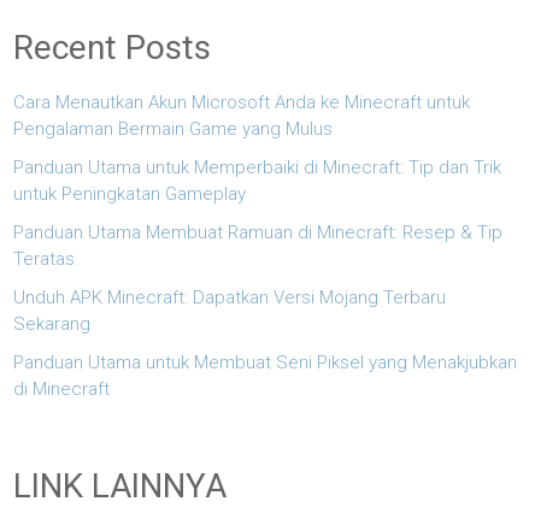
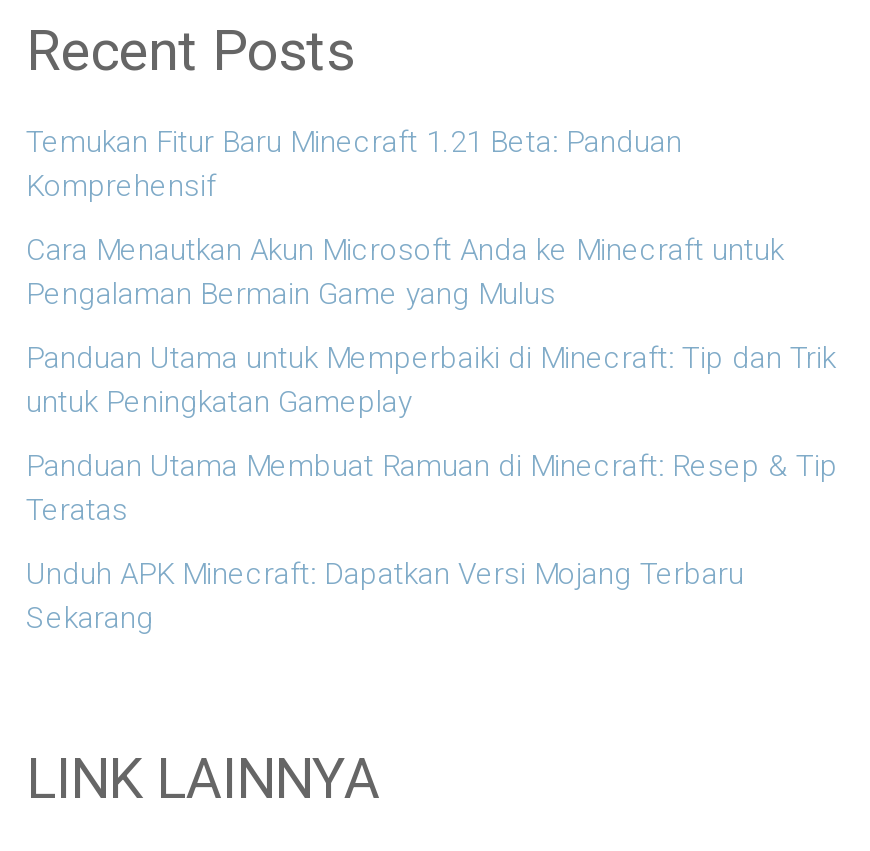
+ Temukan Fitur Baru Minecraft 1.21 Beta: Panduan
+ Komprehensif

moved down: Cara Menautkan Akun Microsoft Anda ke Minecraft untuk | Pengalaman Bermain Game yang Mulus | Panduan Utama untuk Memperbaiki di Minecraft: Tip dan Trik | untuk Peningkatan Gameplay | Panduan Utama Membuat Ramuan di Minecraft: Resep & Tip | Teratas | Unduh APK Minecraft: Dapatkan Versi Mojang Terbaru | Sekarang

- Panduan Utama untuk Membuat Seni Piksel yang Menakjubkan
- di Minecraft
